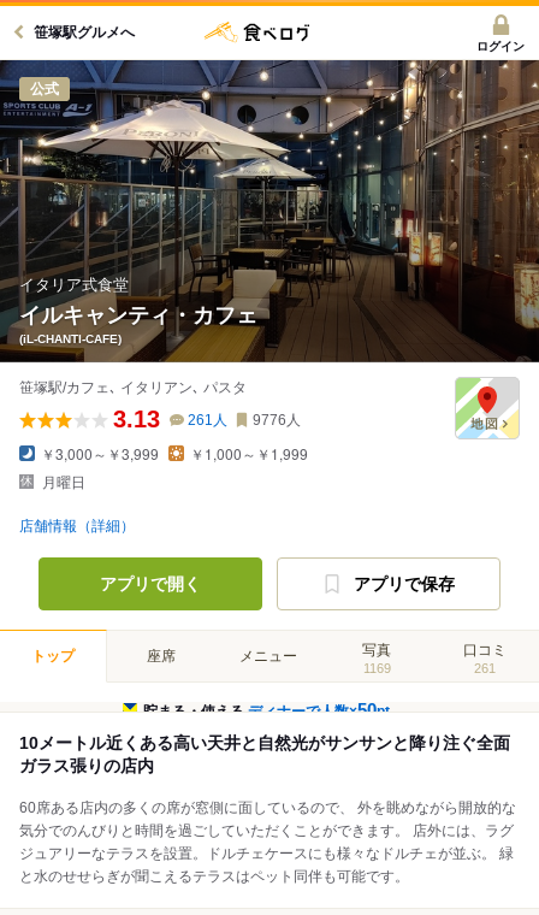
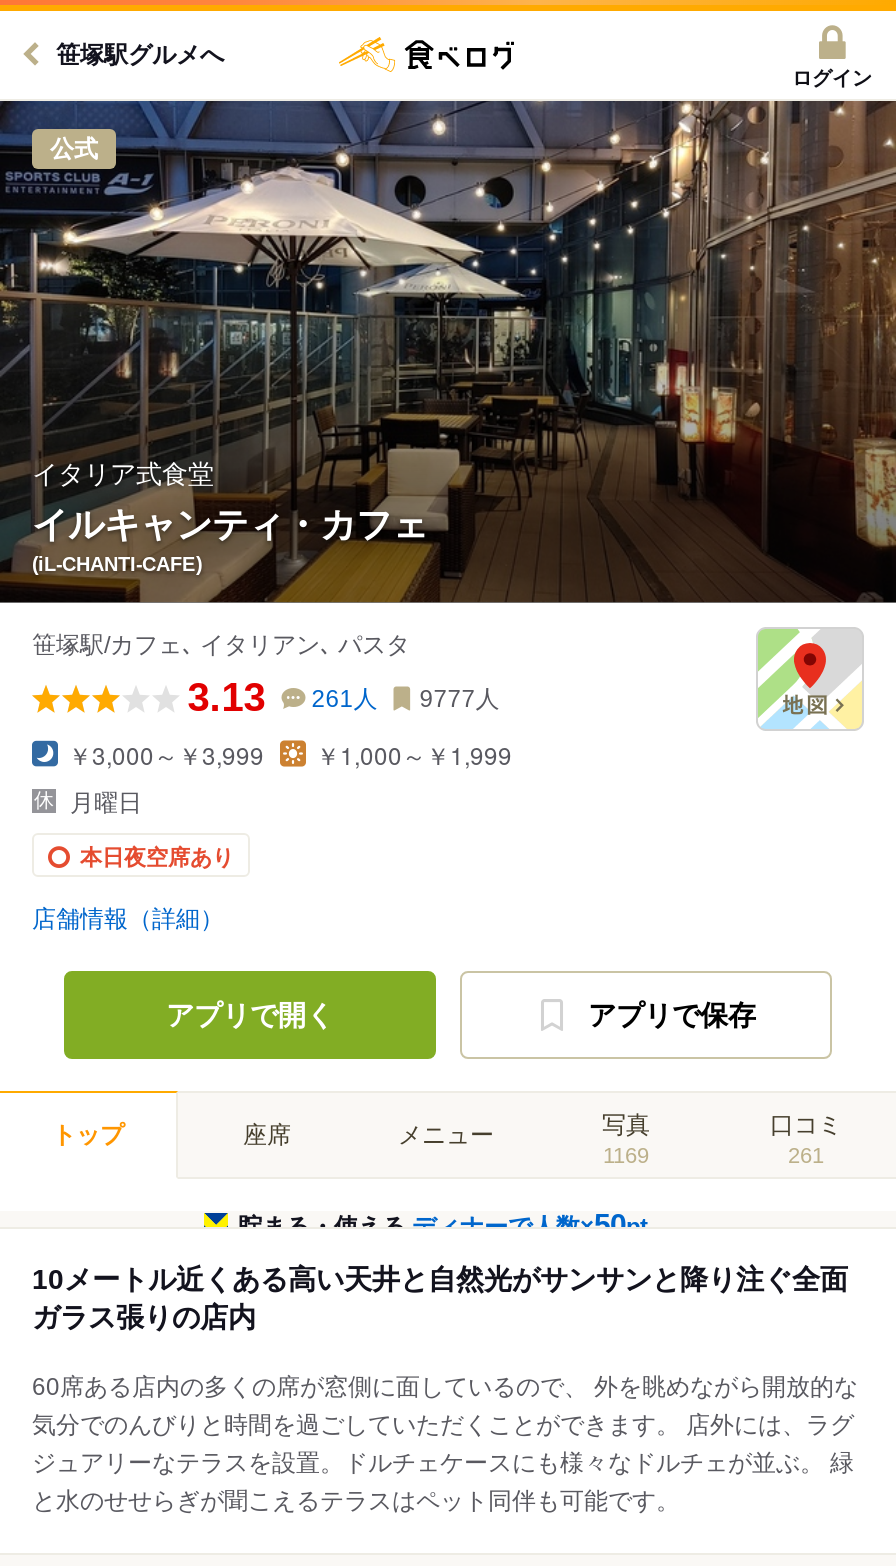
- 3.13 261人 9776人
+ 3.13 261人 9777人

+ 本日夜空席あり
